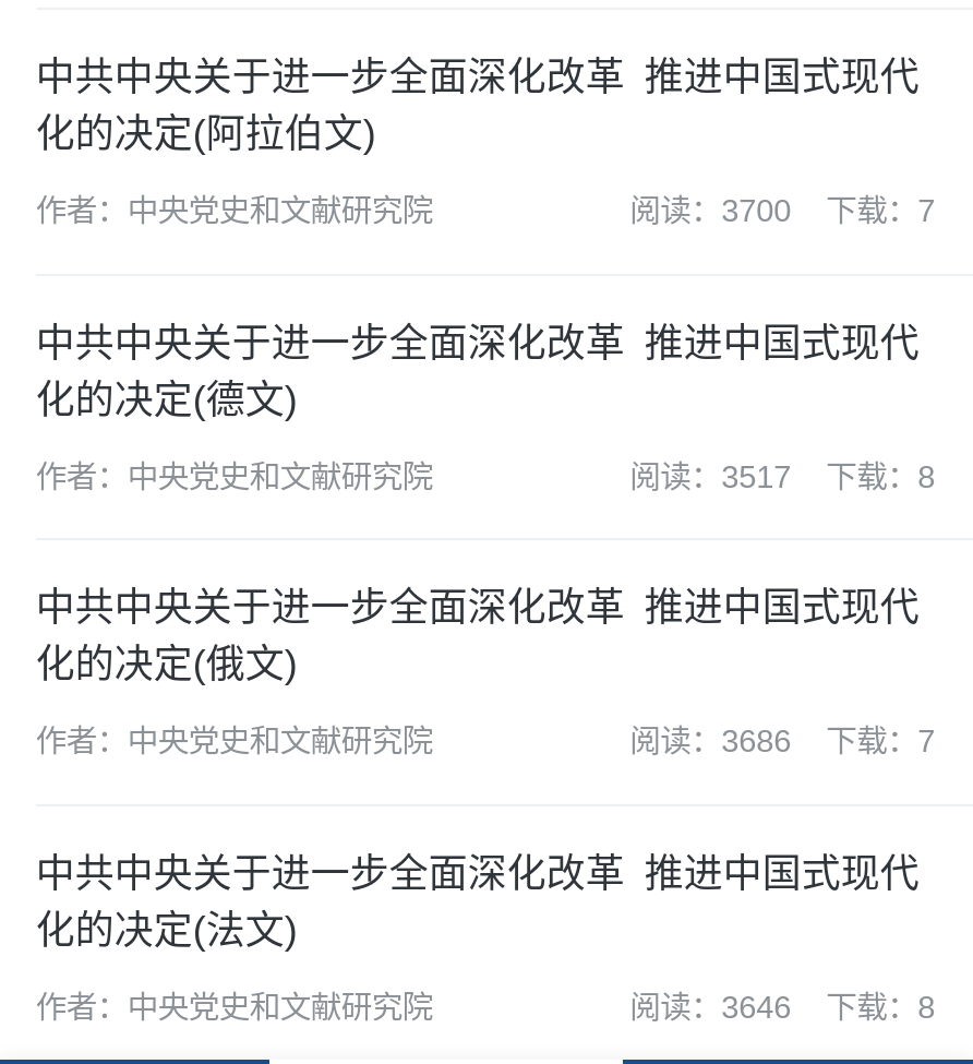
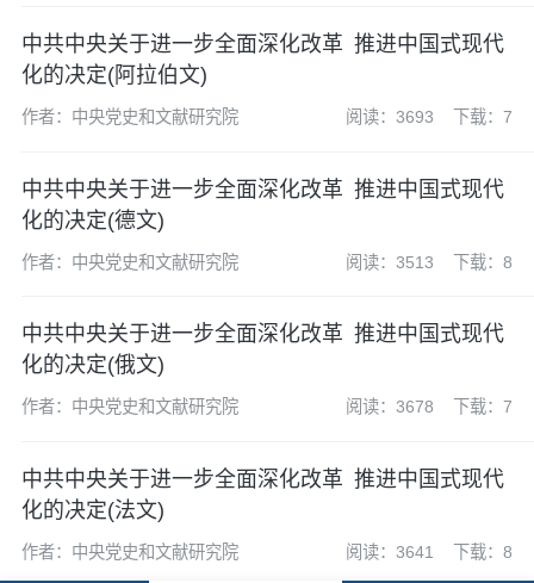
- 阅读：3700 下载：7
+ 阅读：3693 下载：7

- 阅读：3517 下载：8
+ 阅读：3513 下载：8

- 阅读：3686 下载：7
+ 阅读：3678 下载：7

- 阅读：3646 下载：8
+ 阅读：3641 下载：8
